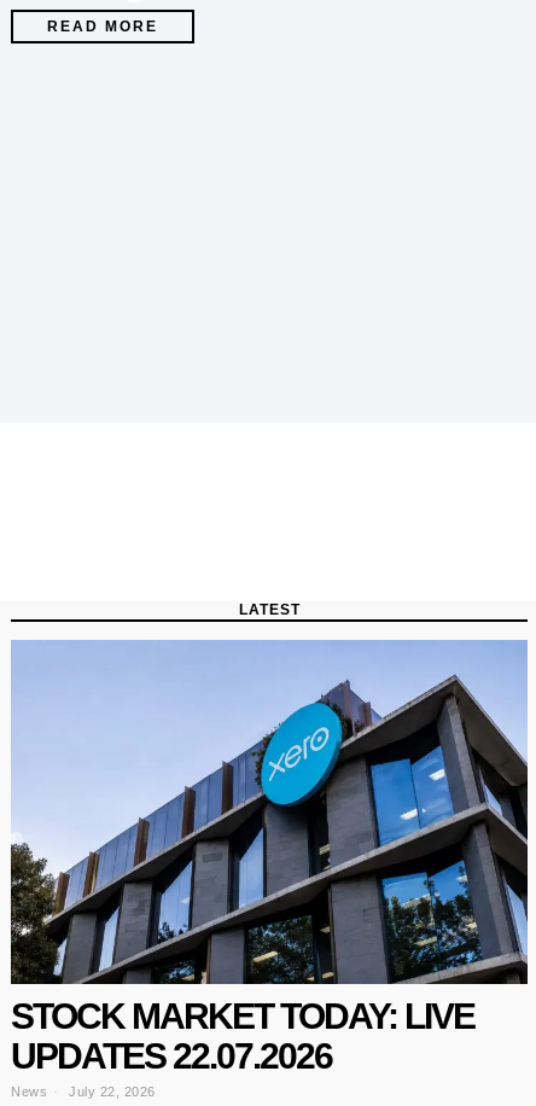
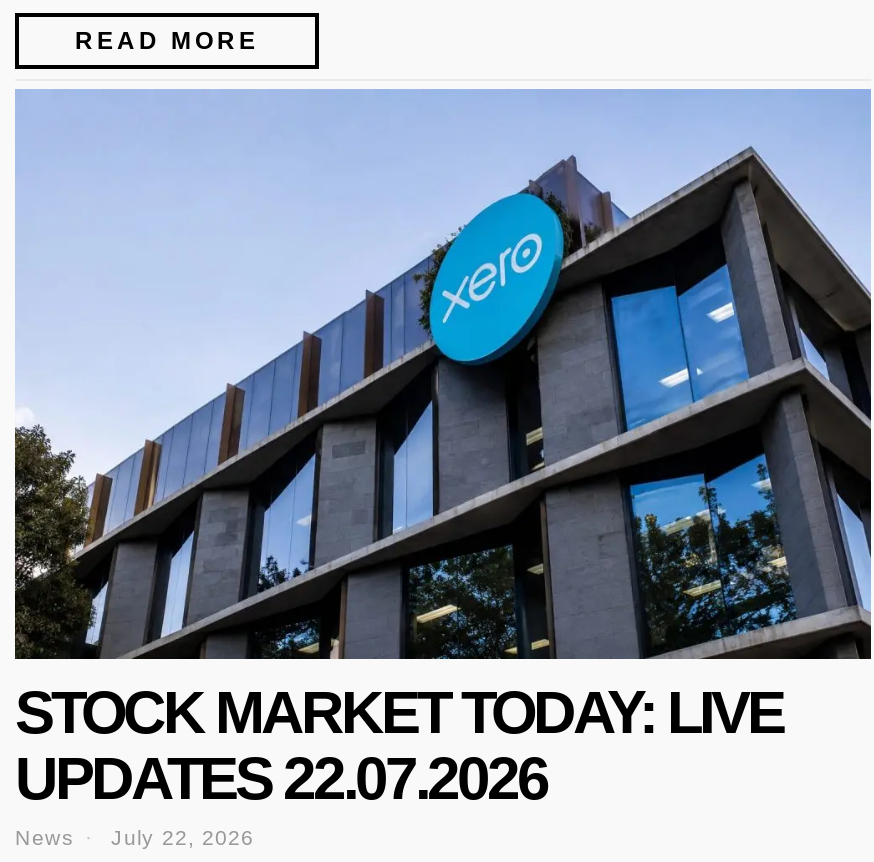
- LATEST
